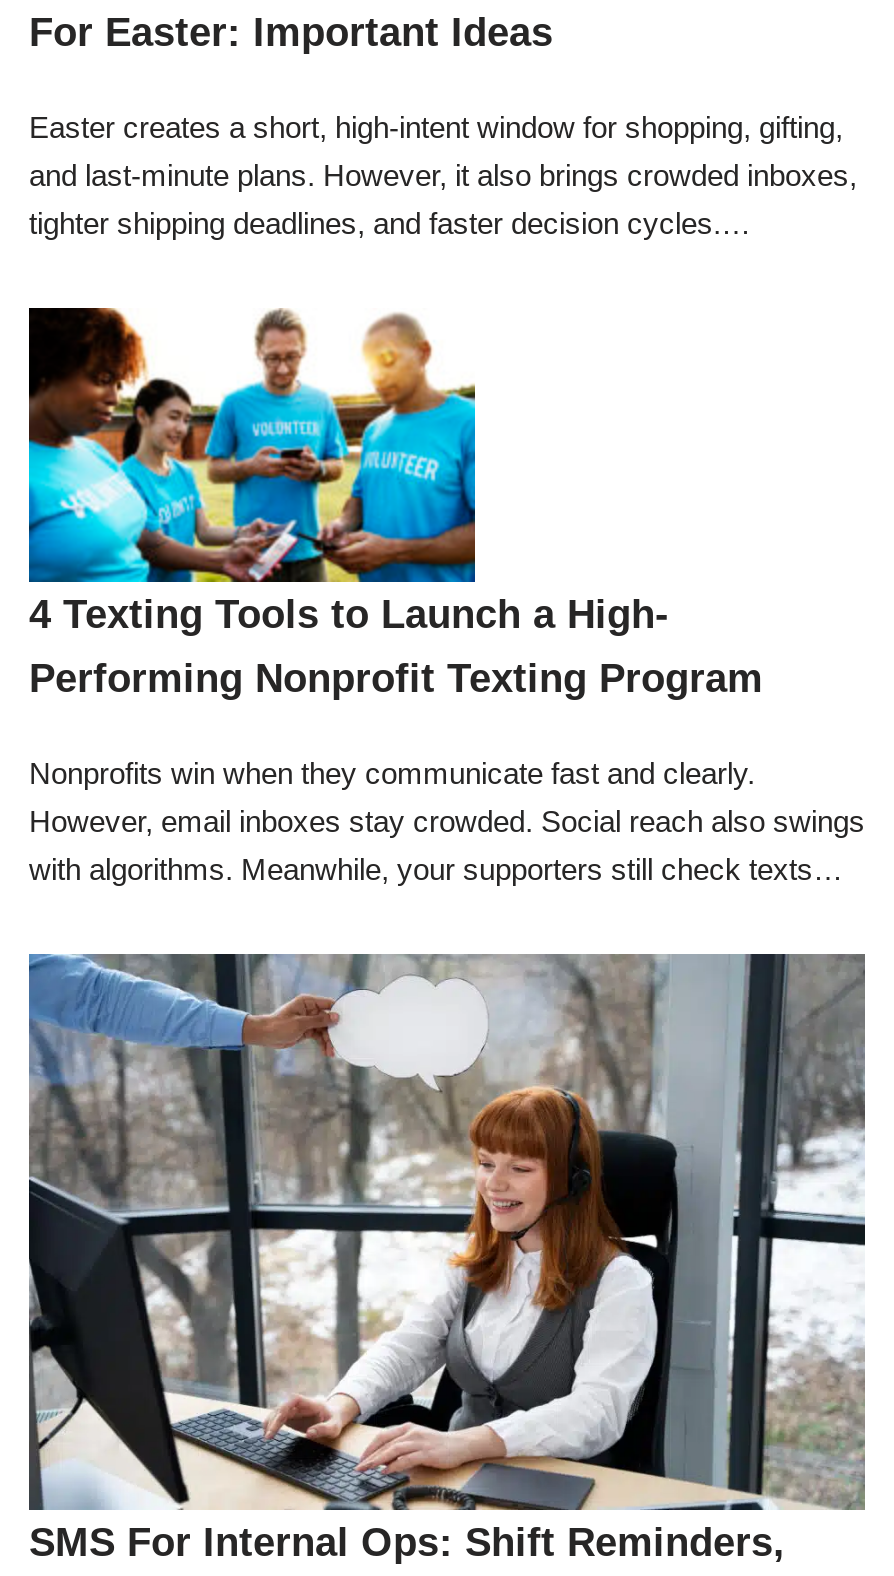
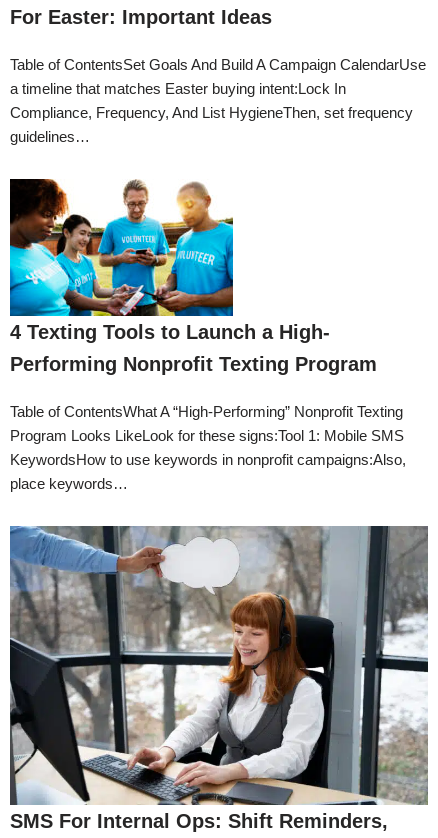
- Easter creates a short, high-intent window for shopping, gifting,
- and last-minute plans. However, it also brings crowded inboxes,
- tighter shipping deadlines, and faster decision cycles.…
+ Table of ContentsSet Goals And Build A Campaign CalendarUse
+ a timeline that matches Easter buying intent:Lock In
+ Compliance, Frequency, And List HygieneThen, set frequency
+ guidelines…

- Nonprofits win when they communicate fast and clearly.
- However, email inboxes stay crowded. Social reach also swings
- with algorithms. Meanwhile, your supporters still check texts…
+ Table of ContentsWhat A “High-Performing” Nonprofit Texting
+ Program Looks LikeLook for these signs:Tool 1: Mobile SMS
+ KeywordsHow to use keywords in nonprofit campaigns:Also,
+ place keywords…
